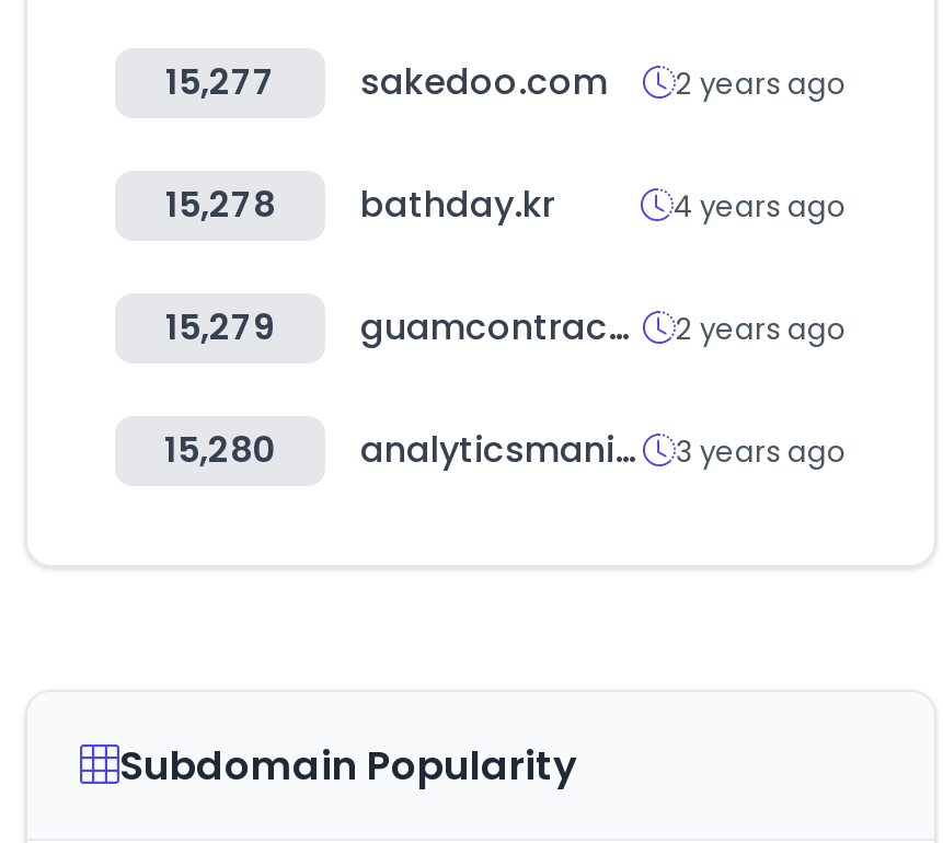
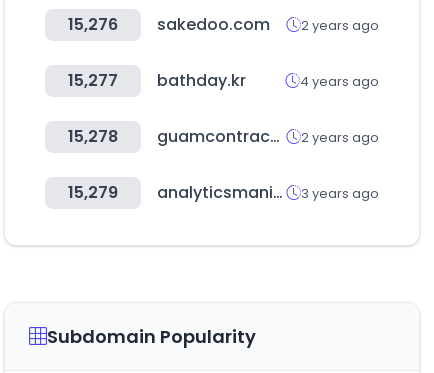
- 15,277 sakedoo.com 2 years ago
+ 15,276 sakedoo.com 2 years ago

- 15,278 bathday.kr
+ 15,277 bathday.kr

- 15,279
+ 15,278

- 15,280
+ 15,279
